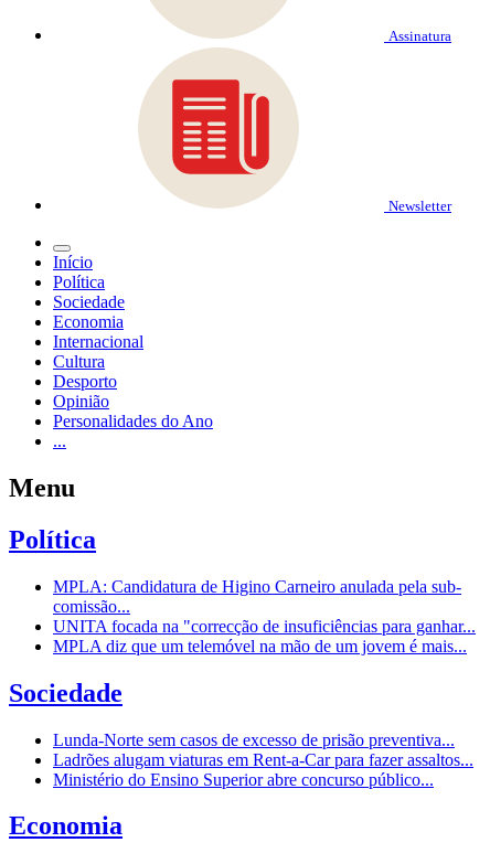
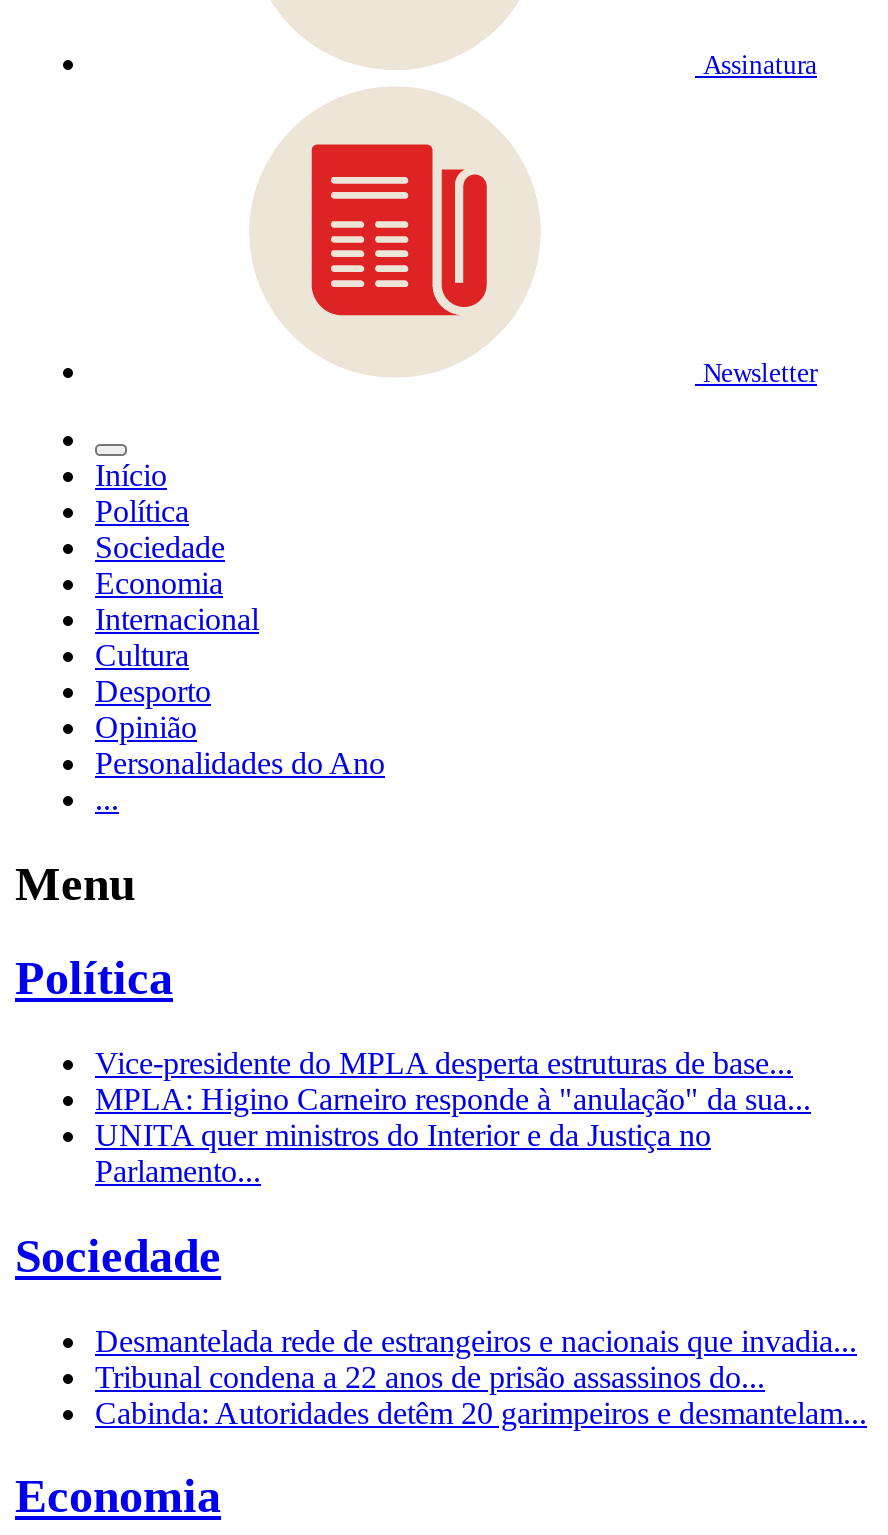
- MPLA: Candidatura de Higino Carneiro anulada pela sub-
- comissão...
- UNITA focada na "correcção de insuficiências para ganhar...
- MPLA diz que um telemóvel na mão de um jovem é mais...
+ Vice-presidente do MPLA desperta estruturas de base...
+ MPLA: Higino Carneiro responde à "anulação" da sua...
+ UNITA quer ministros do Interior e da Justiça no
+ Parlamento...

- Lunda-Norte sem casos de excesso de prisão preventiva...
- Ladrões alugam viaturas em Rent-a-Car para fazer assaltos...
- Ministério do Ensino Superior abre concurso público...
+ Desmantelada rede de estrangeiros e nacionais que invadia...
+ Tribunal condena a 22 anos de prisão assassinos do...
+ Cabinda: Autoridades detêm 20 garimpeiros e desmantelam...
